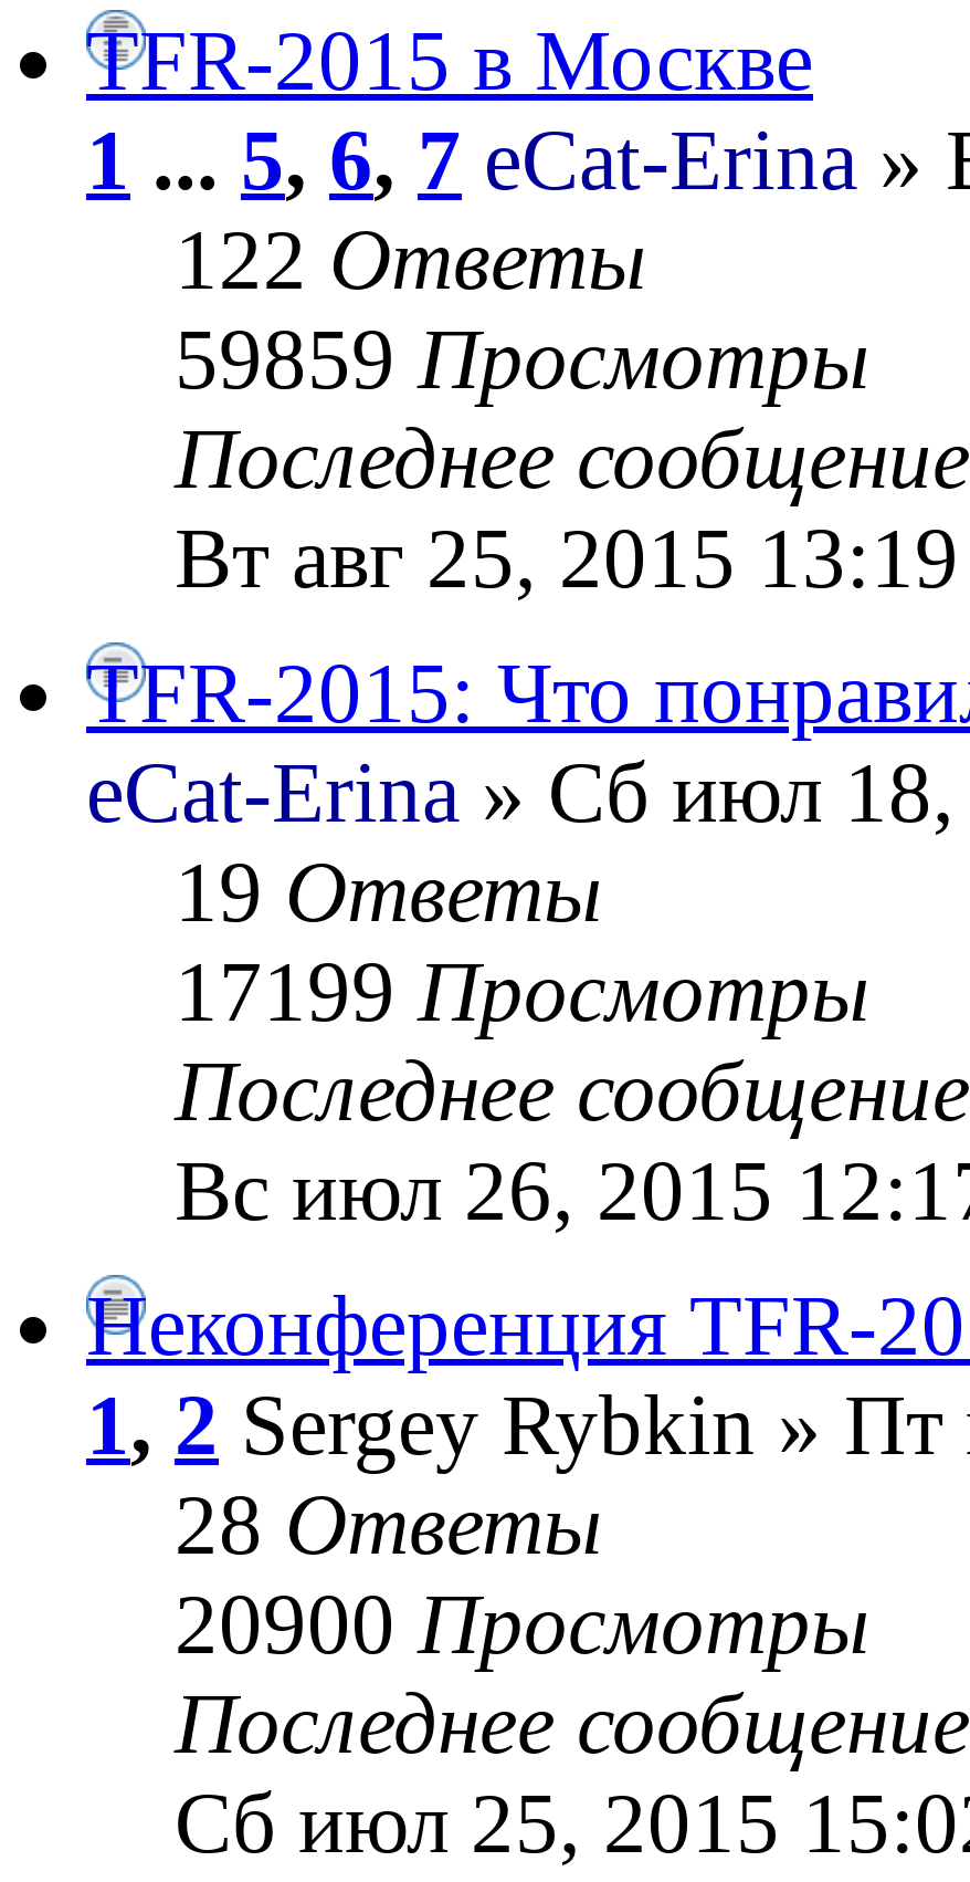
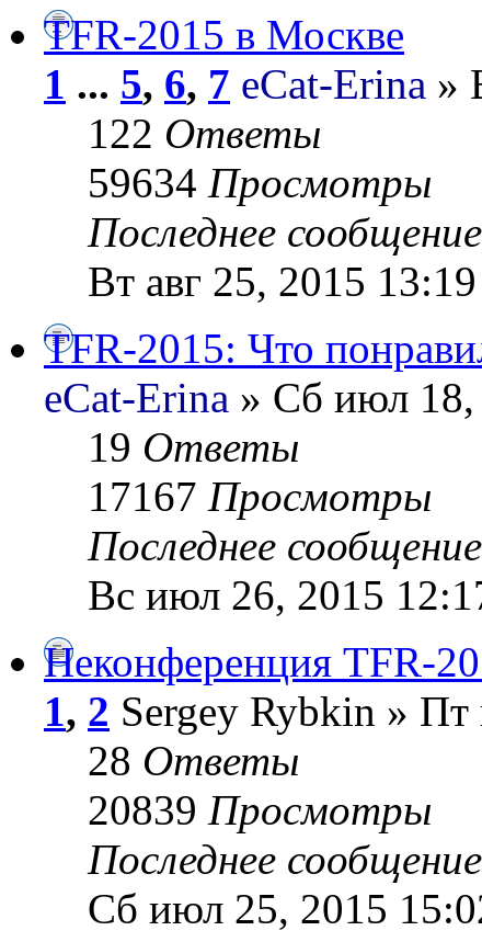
- 59859 Просмотры
+ 59634 Просмотры

- 17199 Просмотры
+ 17167 Просмотры

- 20900 Просмотры
+ 20839 Просмотры
